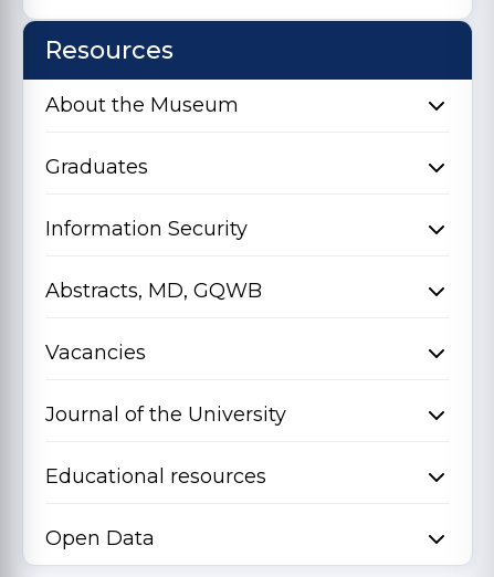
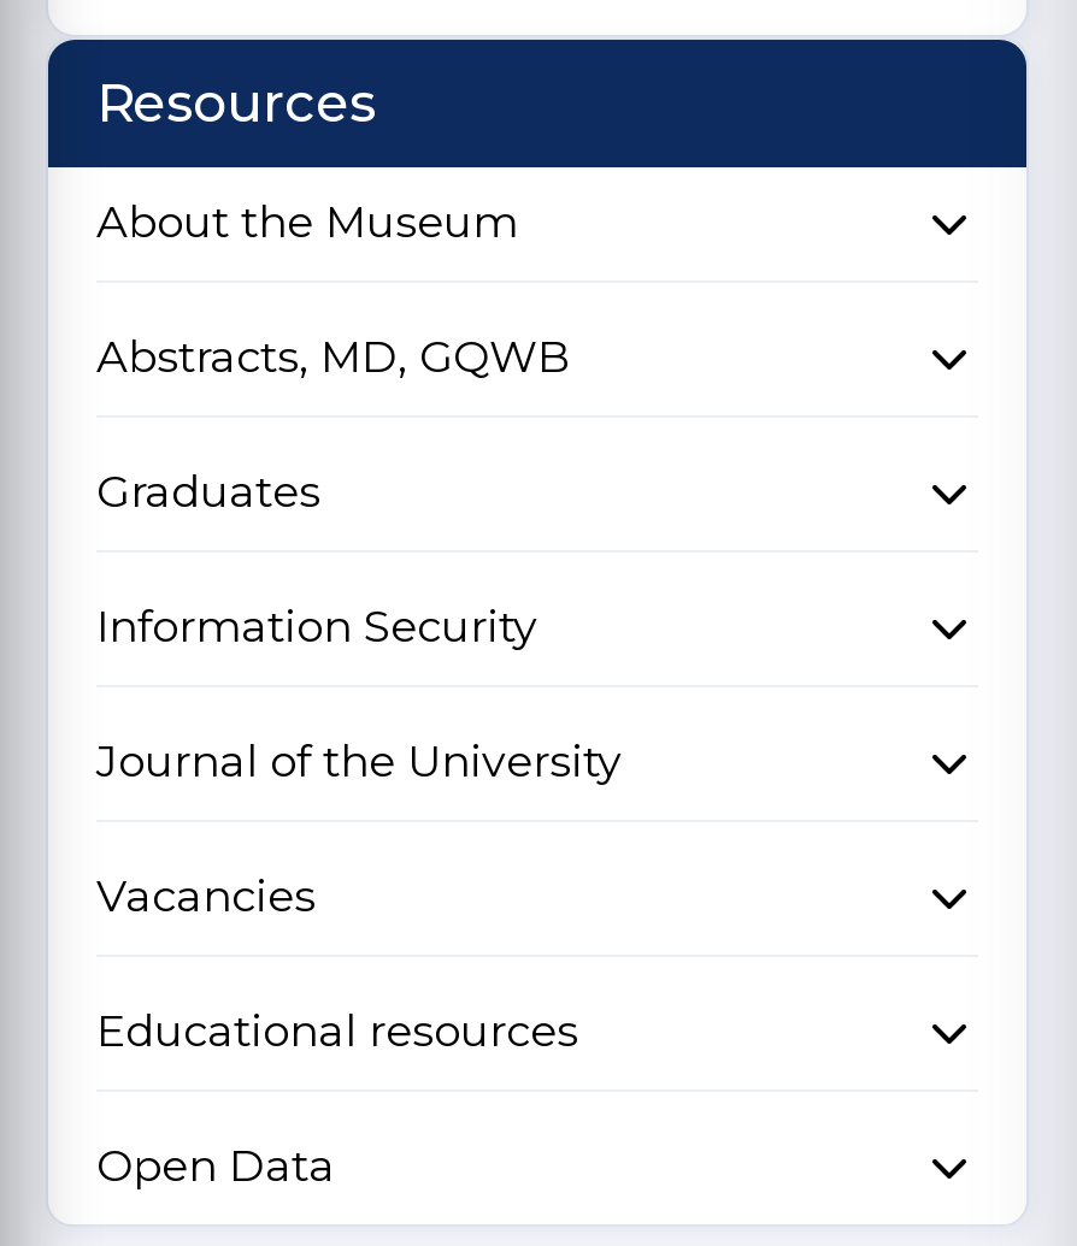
moved down: Graduates | Information Security

moved up: Abstracts, MD, GQWB

moved down: Vacancies

moved up: Journal of the University
